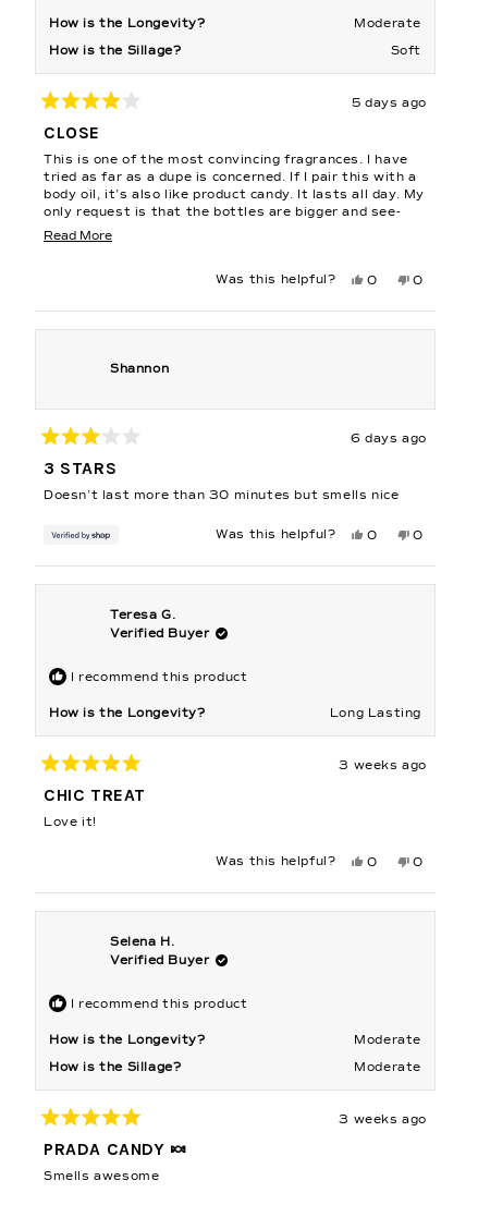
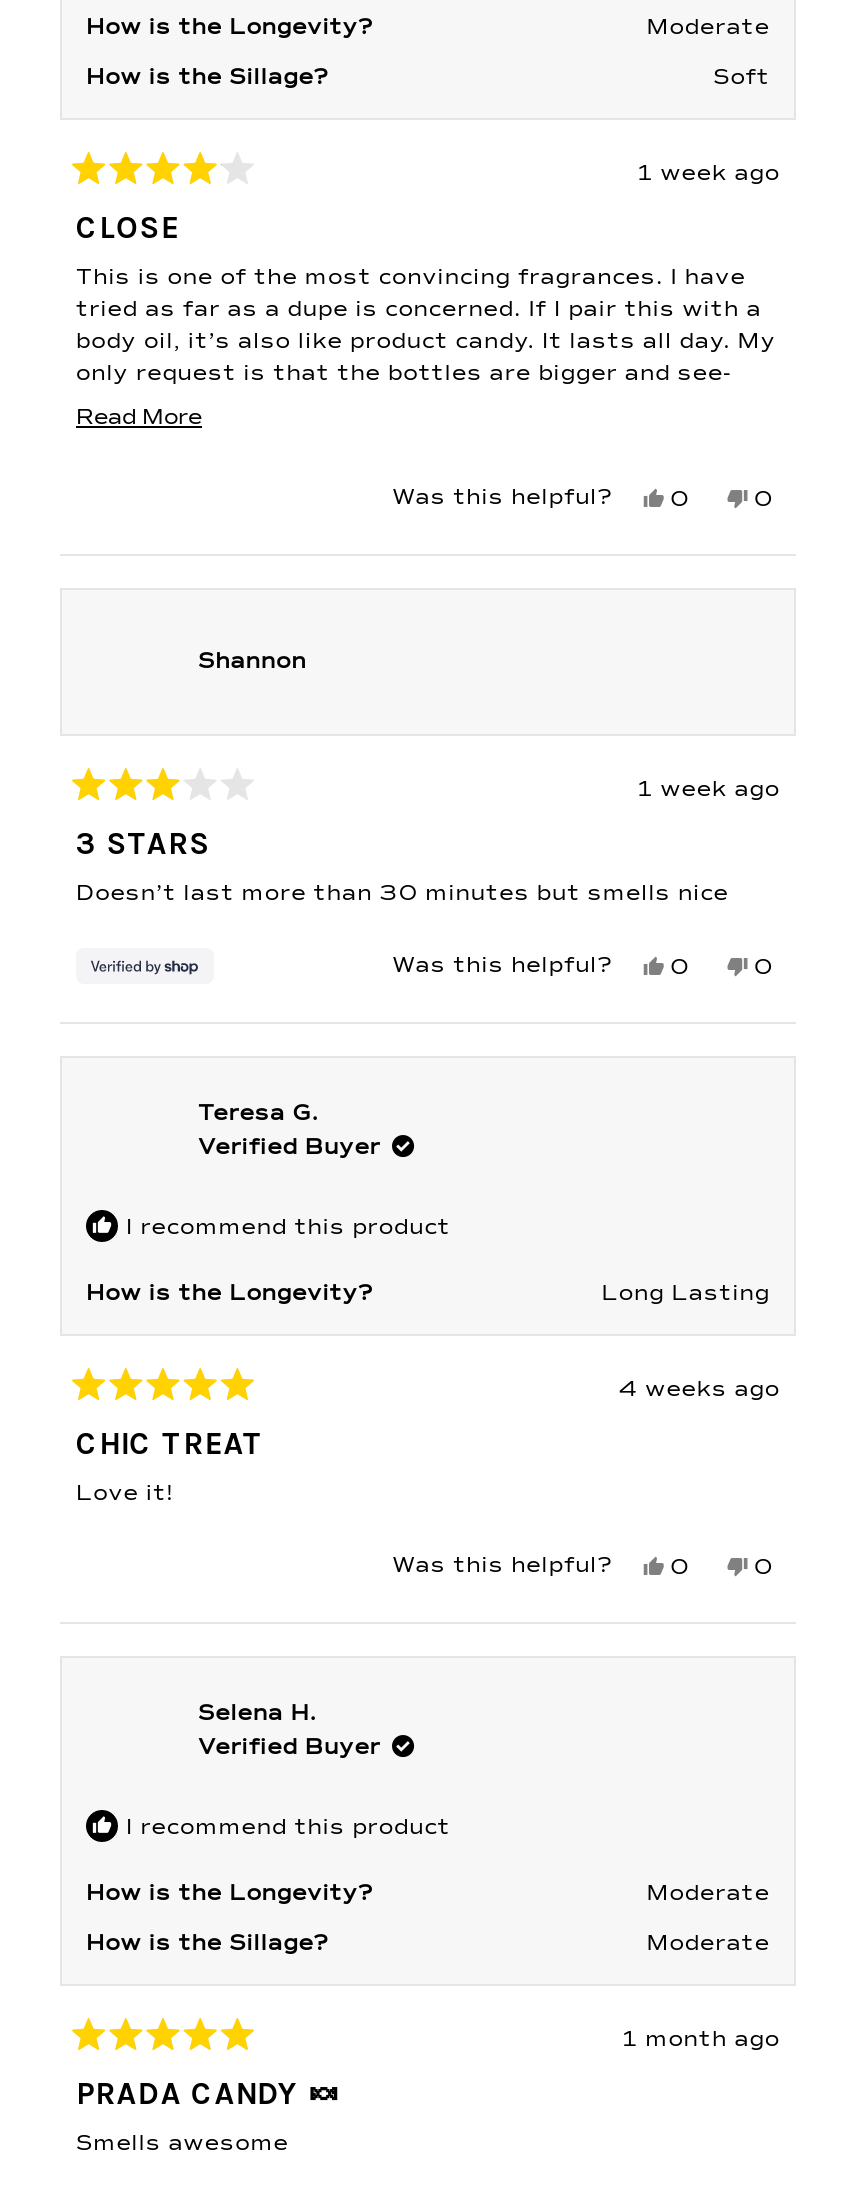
- 5 days ago
+ 1 week ago

- 6 days ago
+ 1 week ago

- 3 weeks ago
+ 4 weeks ago

- 3 weeks ago
+ 1 month ago
